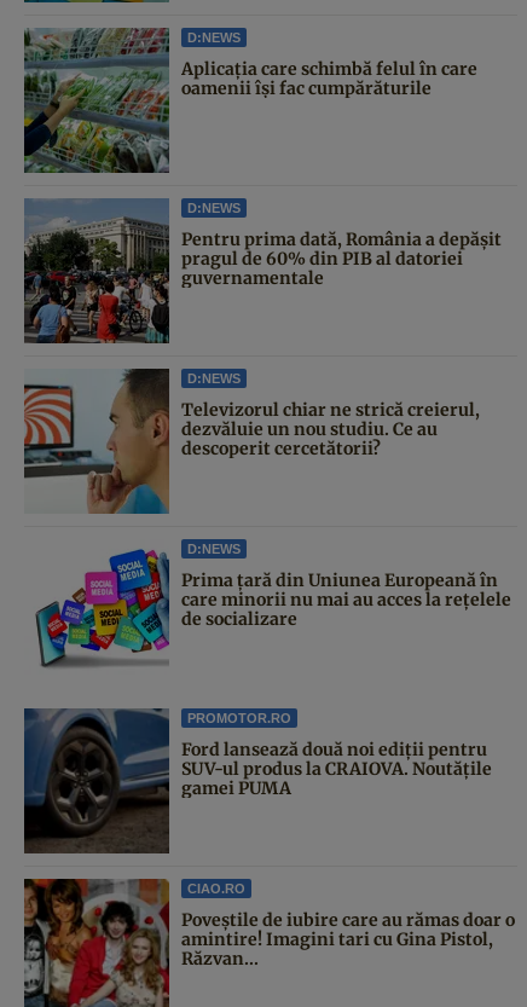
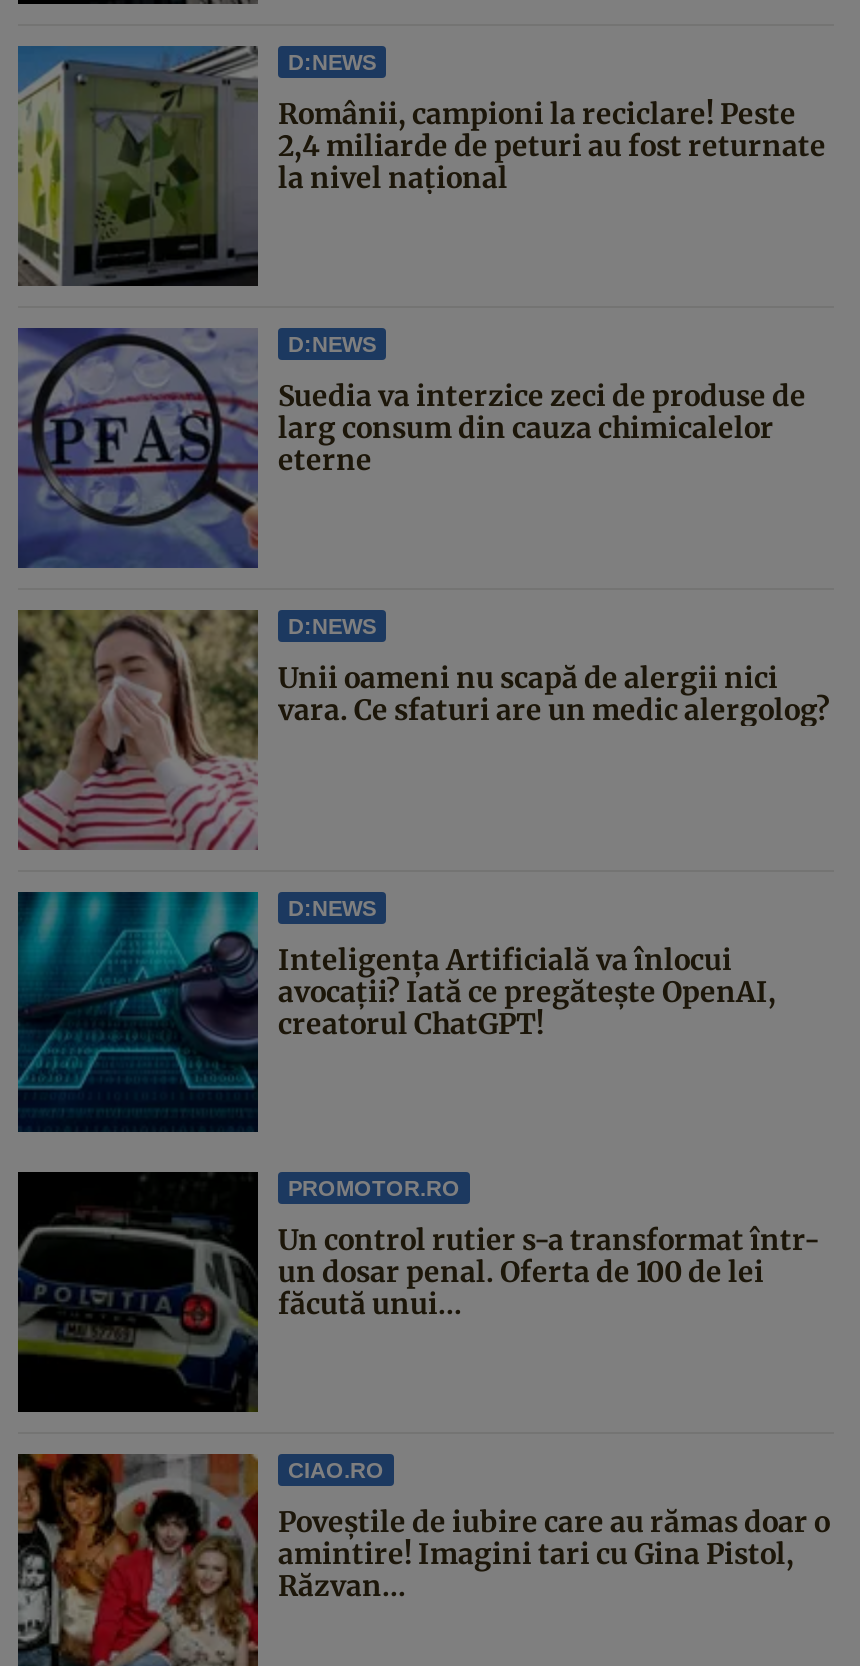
- [image]
- Aplicația care schimbă felul în care
- oamenii își fac cumpărăturile
+ [image]
+ Românii, campioni la reciclare! Peste
+ 2,4 miliarde de peturi au fost returnate
+ la nivel național

- [image]
- Pentru prima dată, România a depășit
- pragul de 60% din PIB al datoriei
- guvernamentale
+ [image]
+ Suedia va interzice zeci de produse de
+ larg consum din cauza chimicalelor
+ eterne

- [image]
- Televizorul chiar ne strică creierul,
- dezvăluie un nou studiu. Ce au
- descoperit cercetătorii?
+ [image]
+ Unii oameni nu scapă de alergii nici
+ vara. Ce sfaturi are un medic alergolog?

- [image]
- Prima țară din Uniunea Europeană în
- care minorii nu mai au acces la rețelele
- de socializare
+ [image]
+ Inteligența Artificială va înlocui
+ avocații? Iată ce pregătește OpenAI,
+ creatorul ChatGPT!

- [image]
- Ford lansează două noi ediții pentru
- SUV-ul produs la CRAIOVA. Noutățile
- gamei PUMA
+ [image]
+ Un control rutier s-a transformat într-
+ un dosar penal. Oferta de 100 de lei
+ făcută unui...
